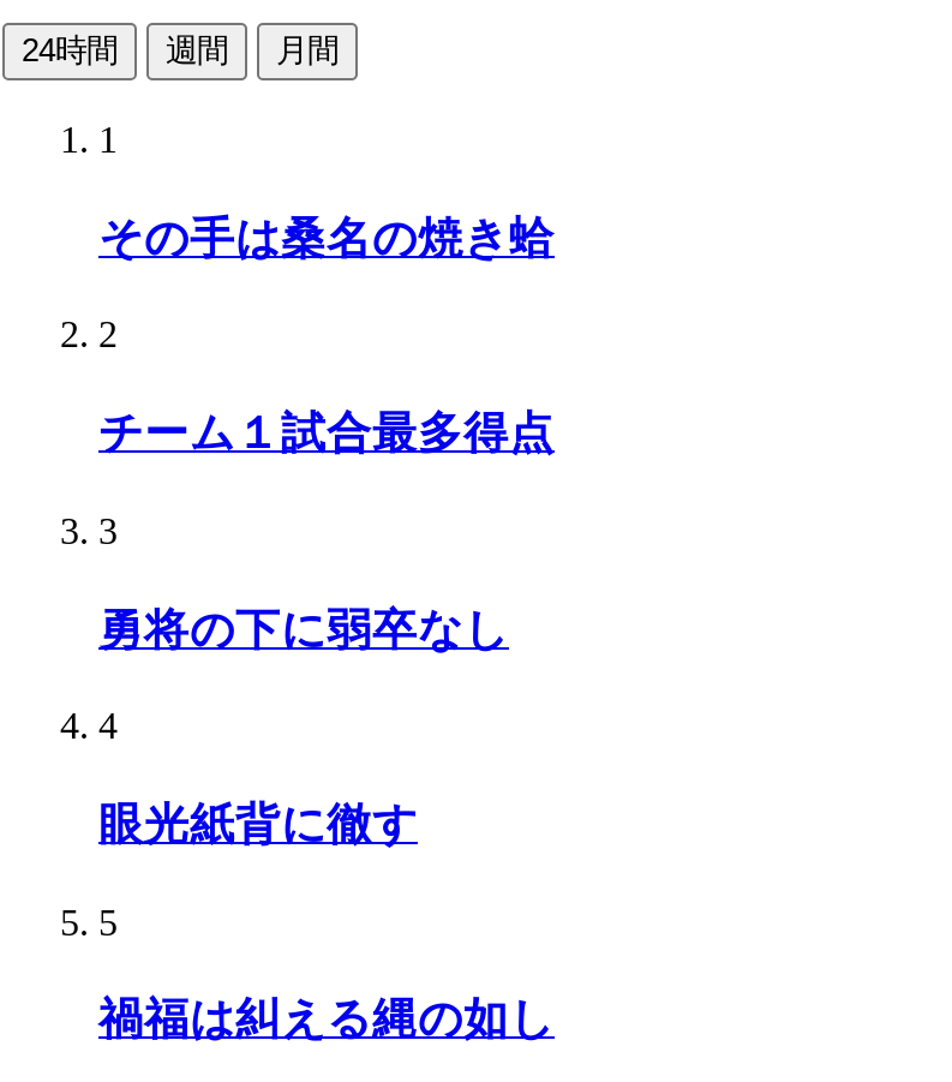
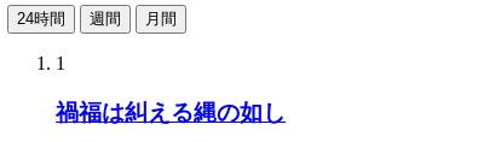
- その手は桑名の焼き蛤
- 2
- チーム１試合最多得点
- 3
- 勇将の下に弱卒なし
- 4
- 眼光紙背に徹す
- 5
